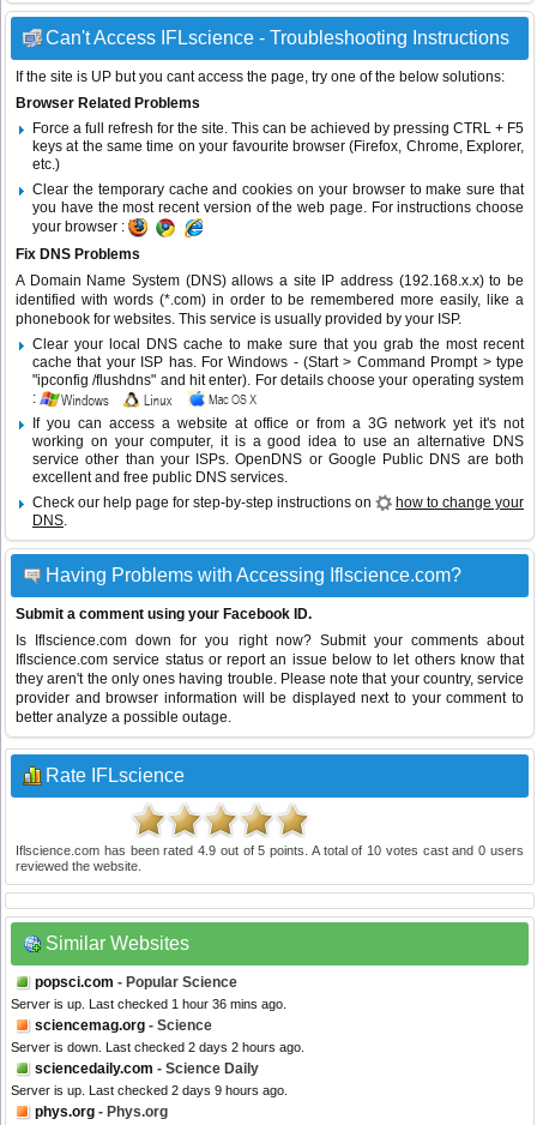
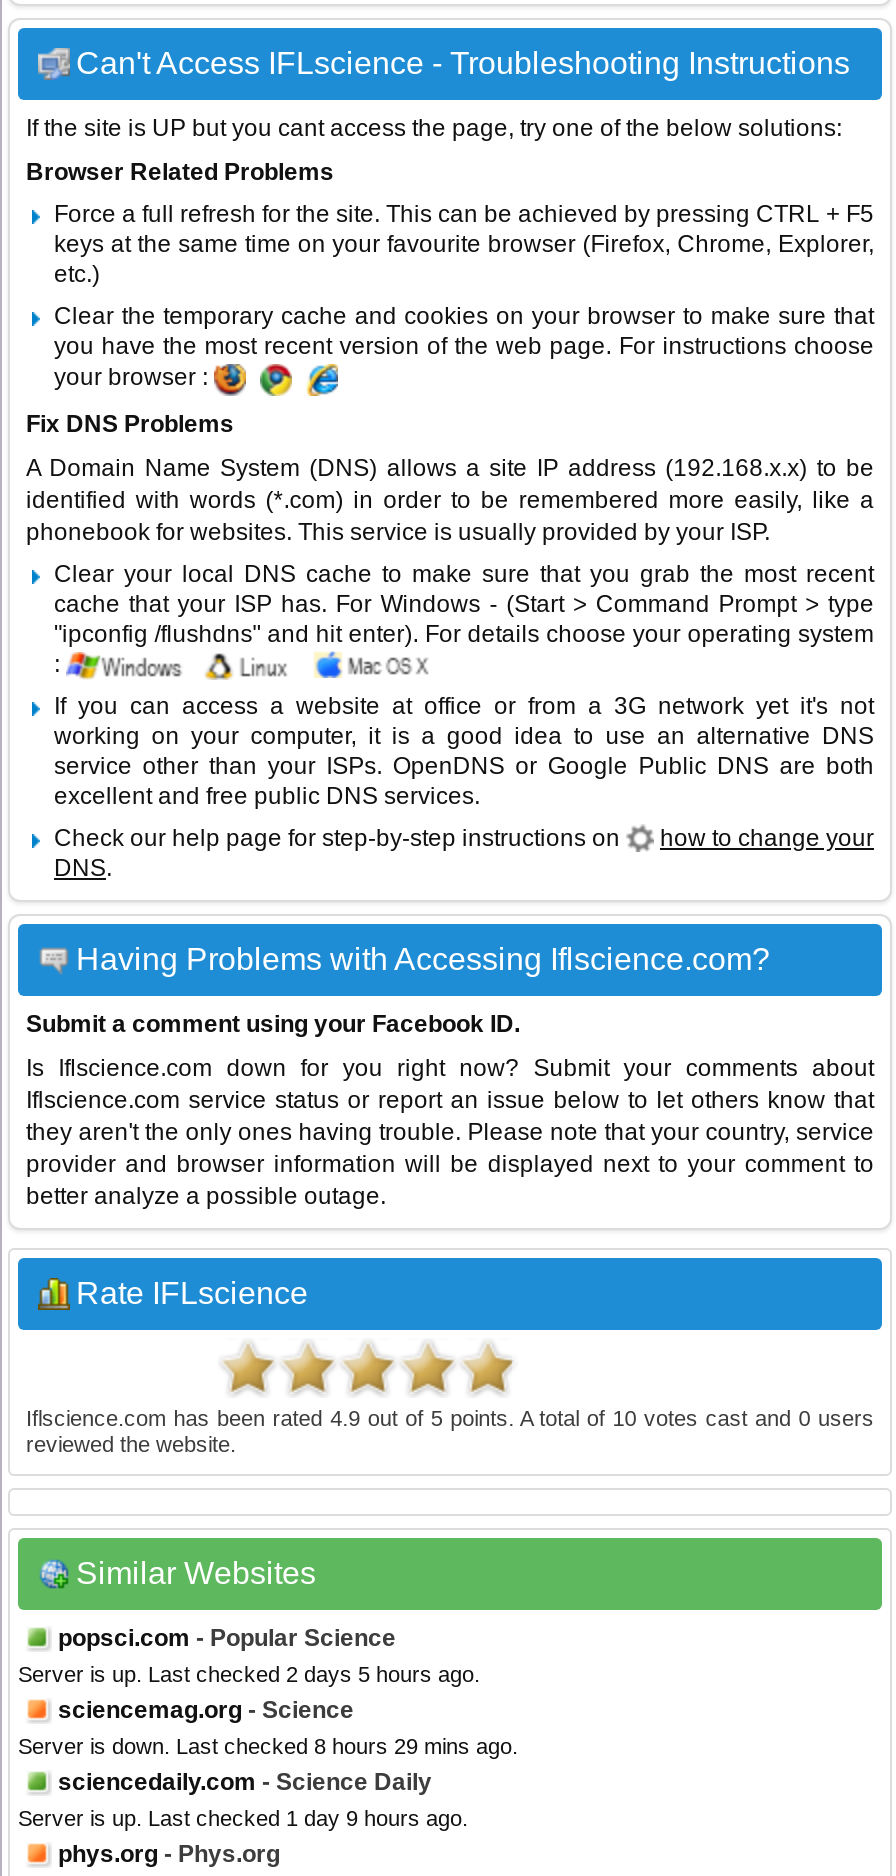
- Server is up. Last checked 1 hour 36 mins ago.
+ Server is up. Last checked 2 days 5 hours ago.

- Server is down. Last checked 2 days 2 hours ago.
+ Server is down. Last checked 8 hours 29 mins ago.

- Server is up. Last checked 2 days 9 hours ago.
+ Server is up. Last checked 1 day 9 hours ago.
